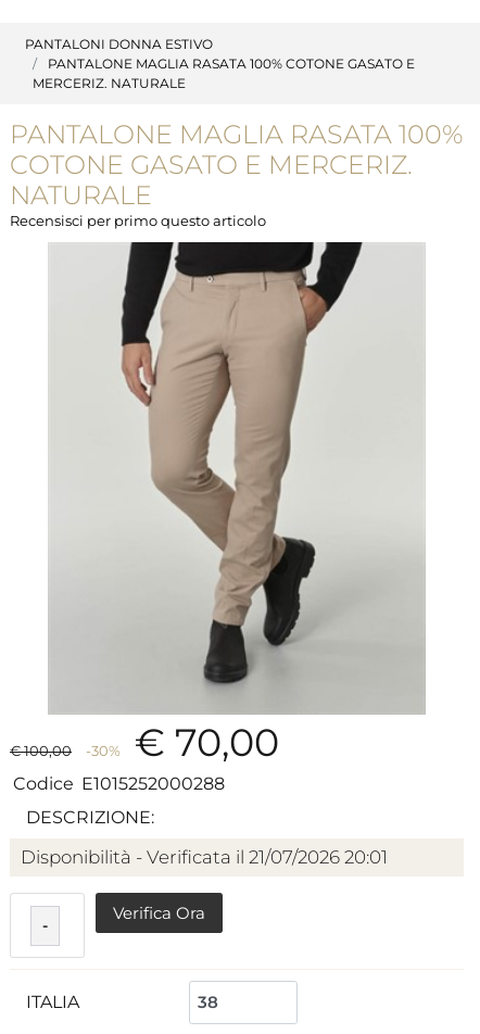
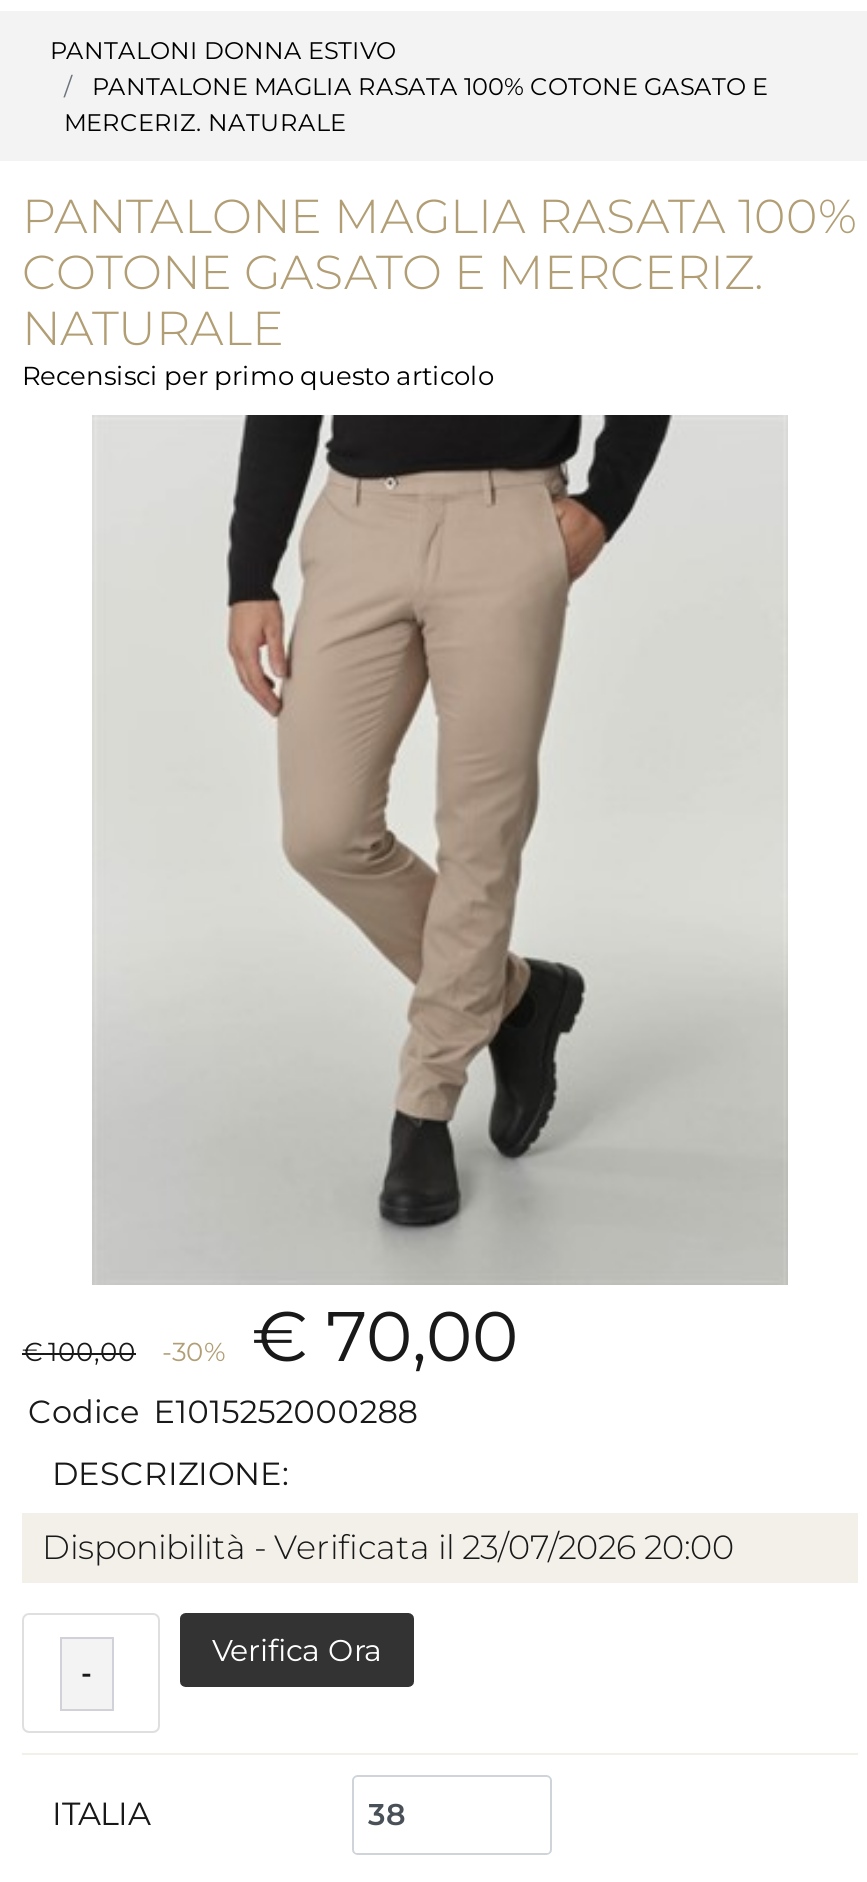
- Disponibilità - Verificata il 21/07/2026 20:01
+ Disponibilità - Verificata il 23/07/2026 20:00
